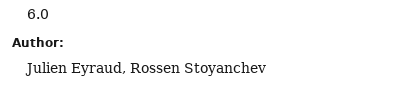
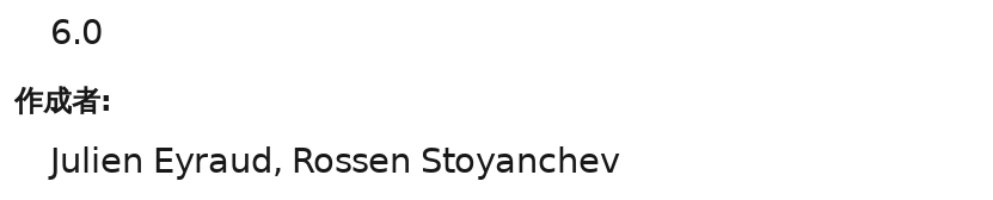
- Author:
+ 作成者:
